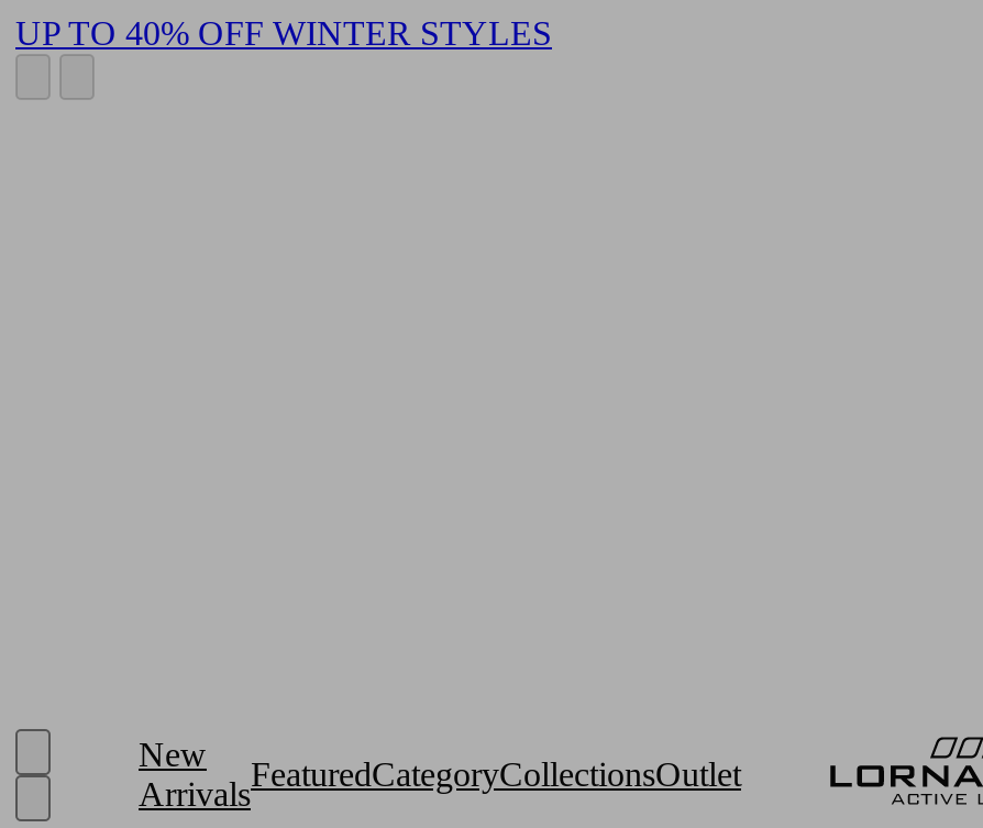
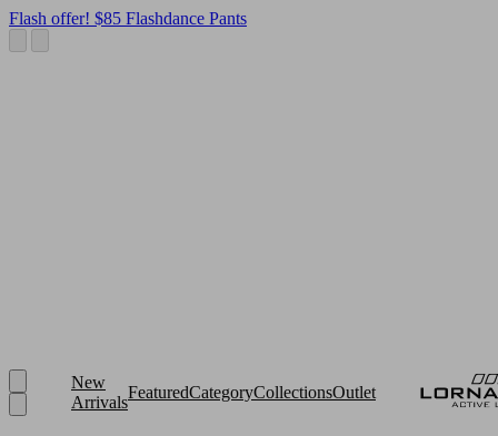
- UP TO 40% OFF WINTER STYLES
+ Flash offer! $85 Flashdance Pants
